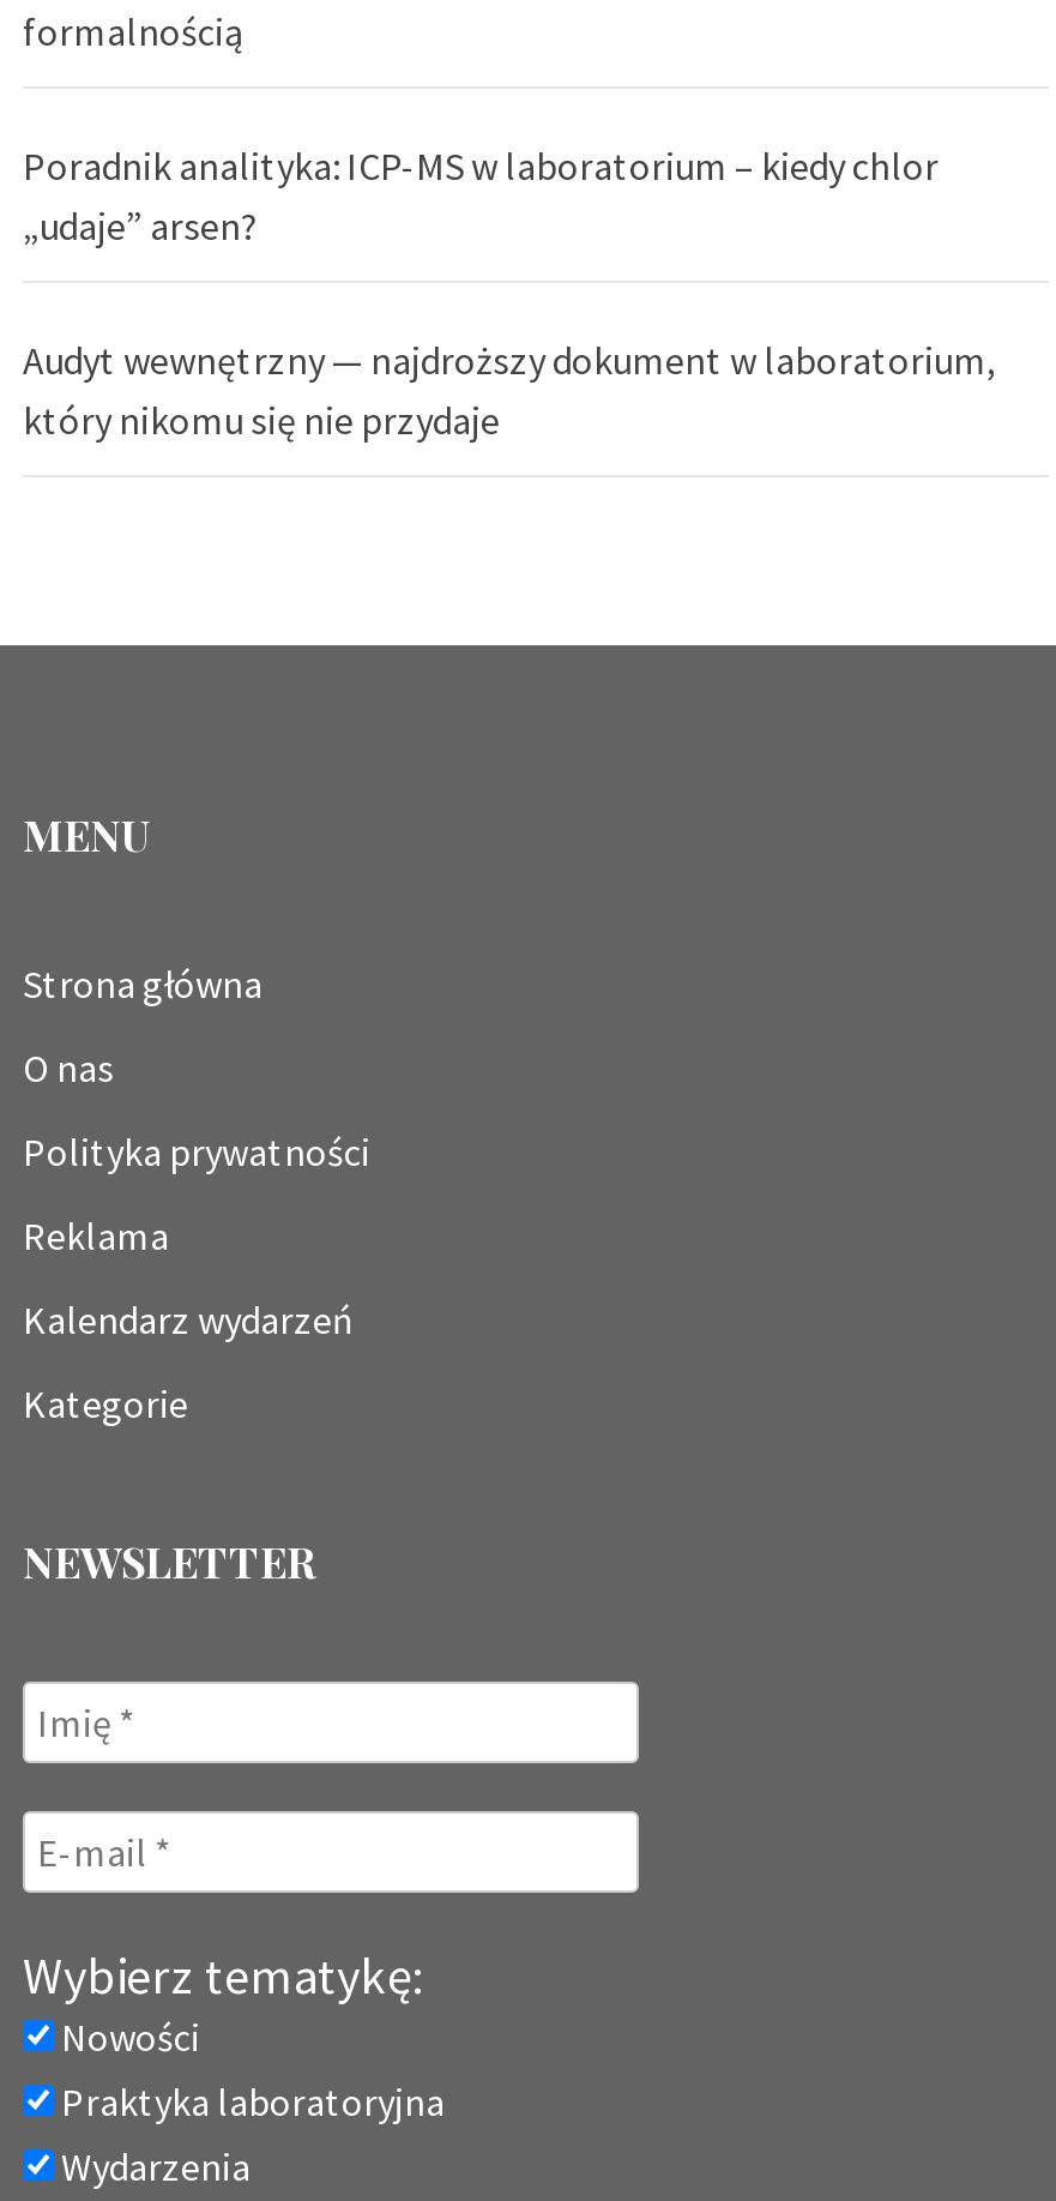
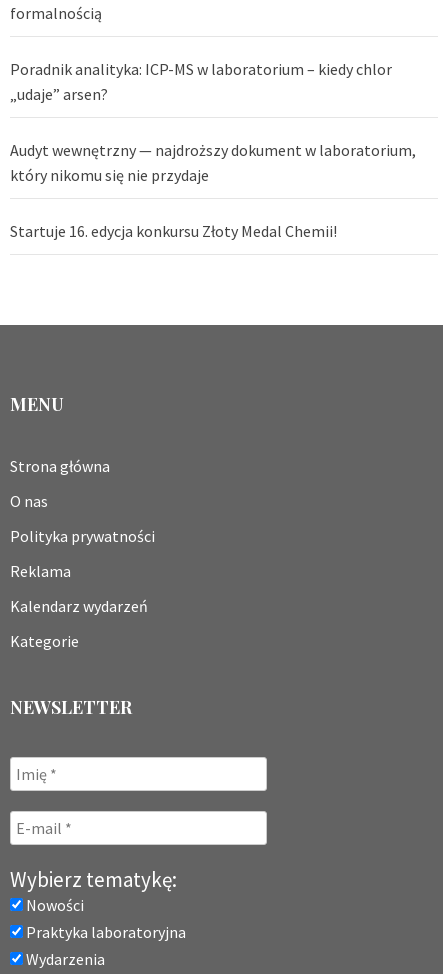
+ Startuje 16. edycja konkursu Złoty Medal Chemii!
